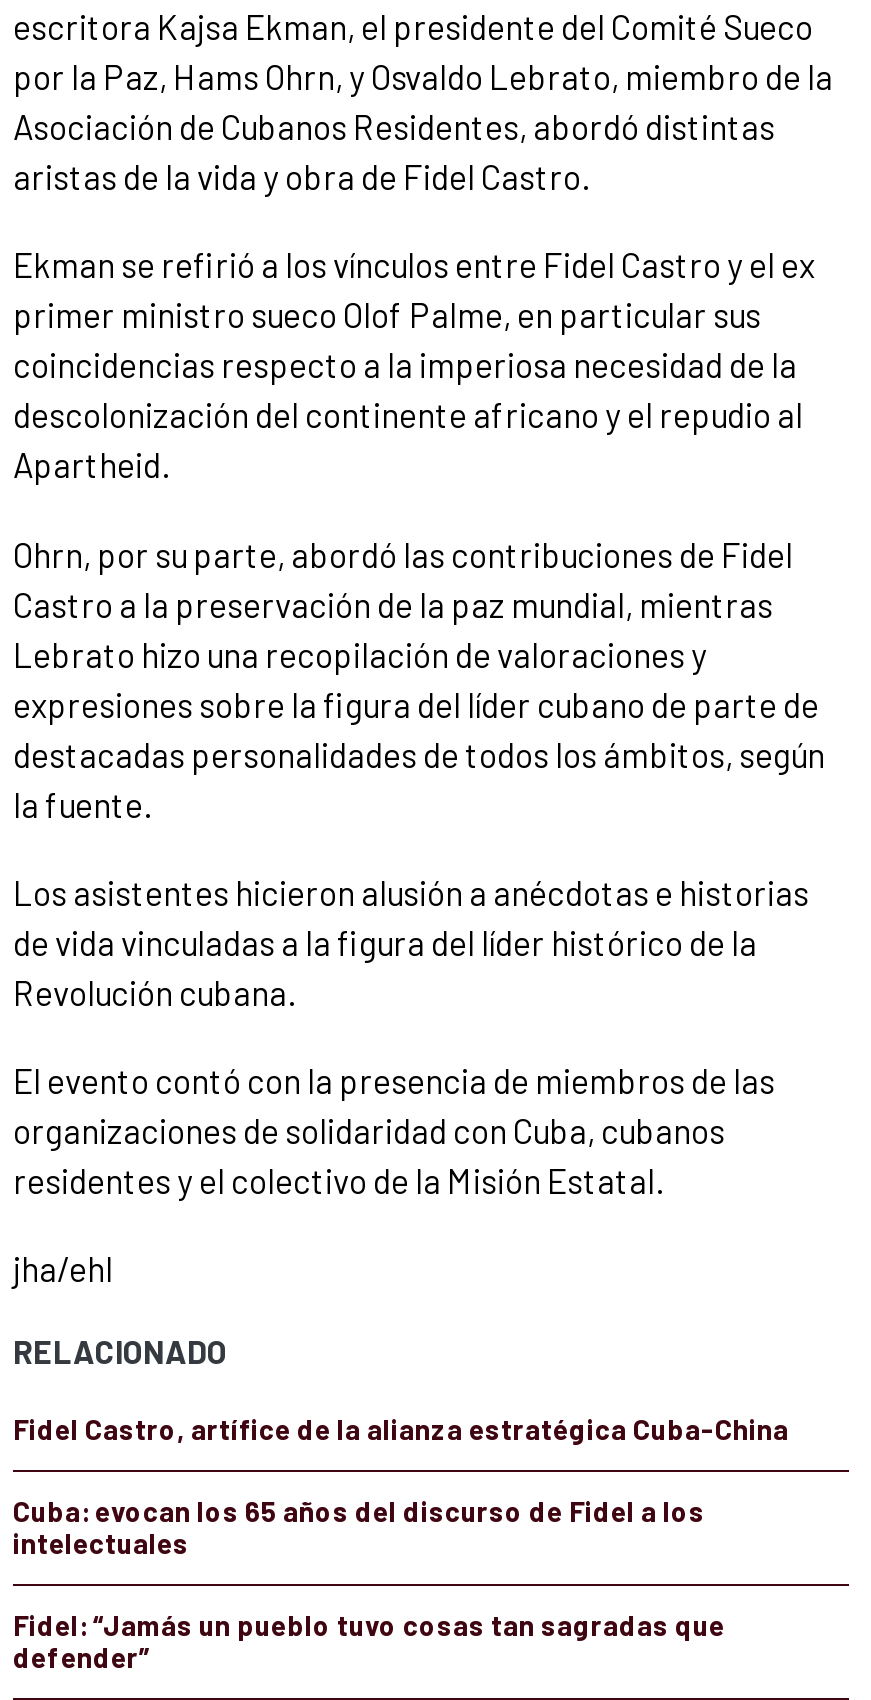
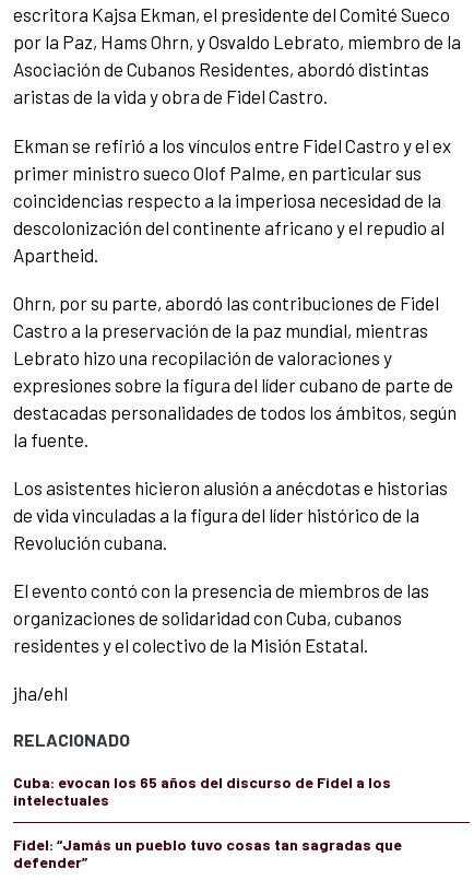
- Fidel Castro, artífice de la alianza estratégica Cuba-China
